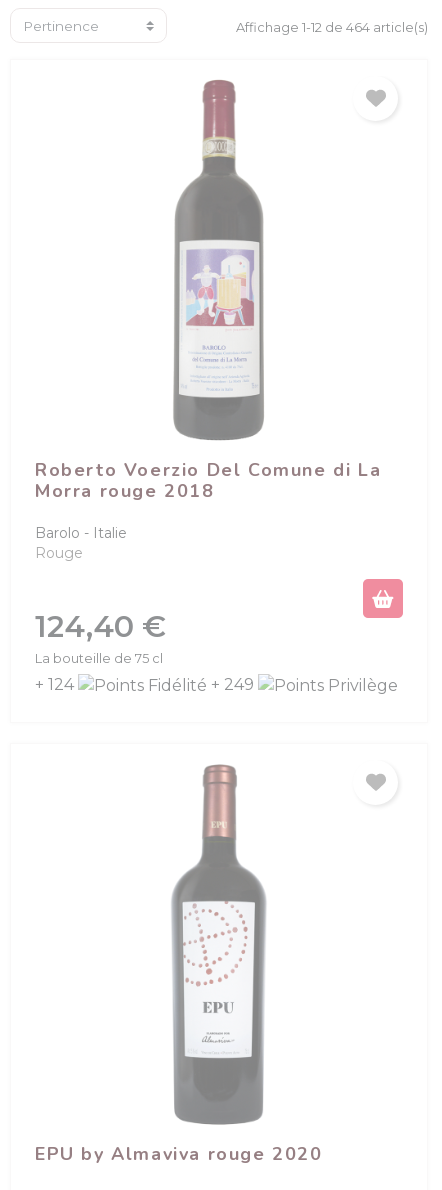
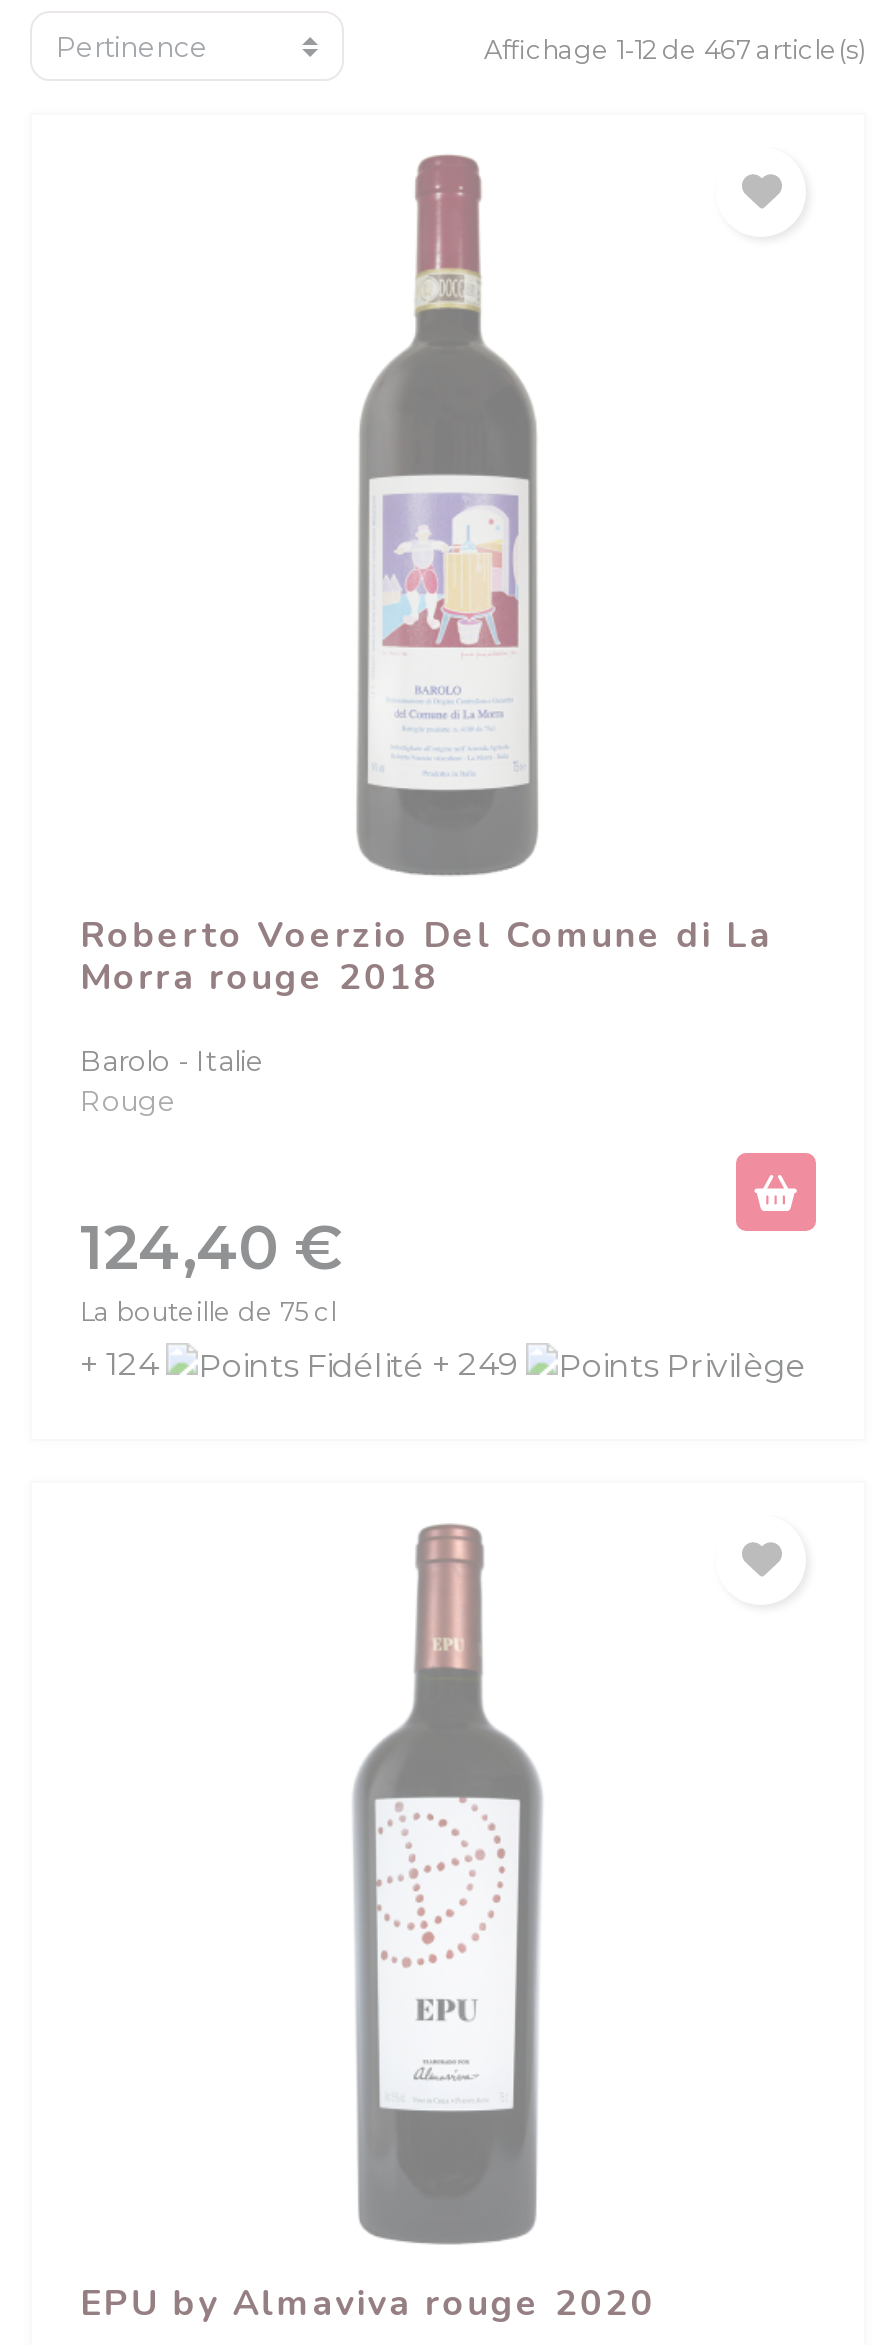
- Affichage 1-12 de 464 article(s)
+ Affichage 1-12 de 467 article(s)
